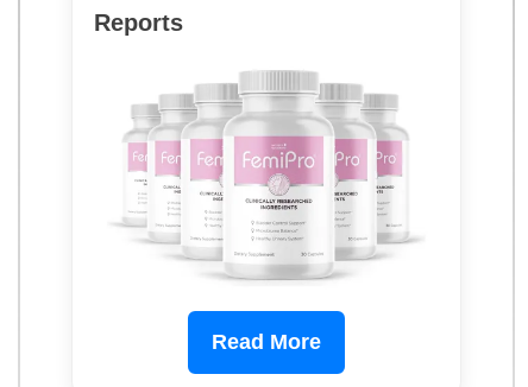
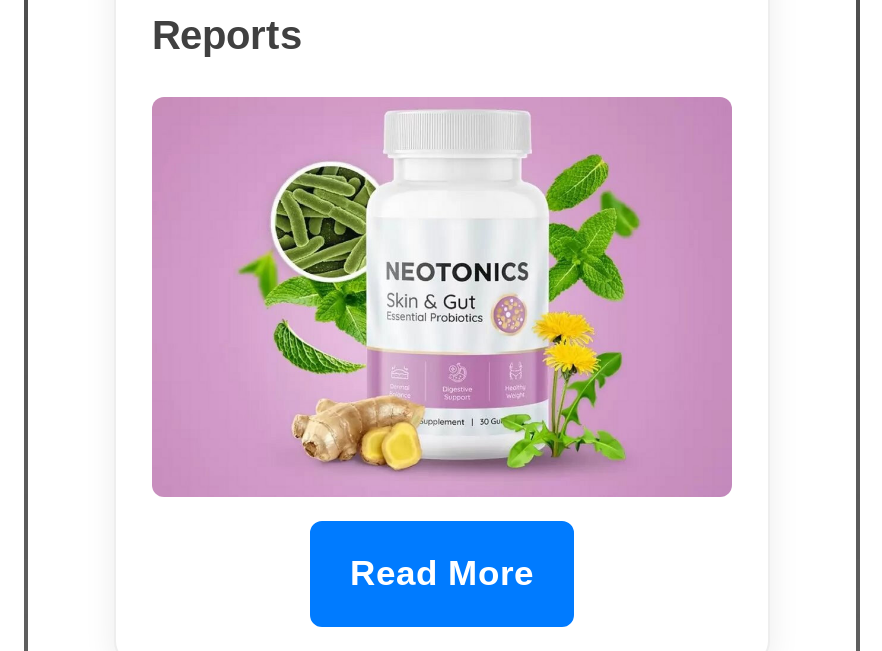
- [image]
+ [image]
